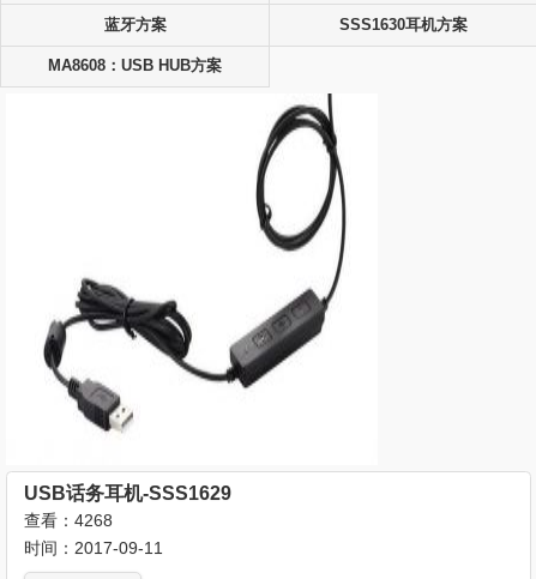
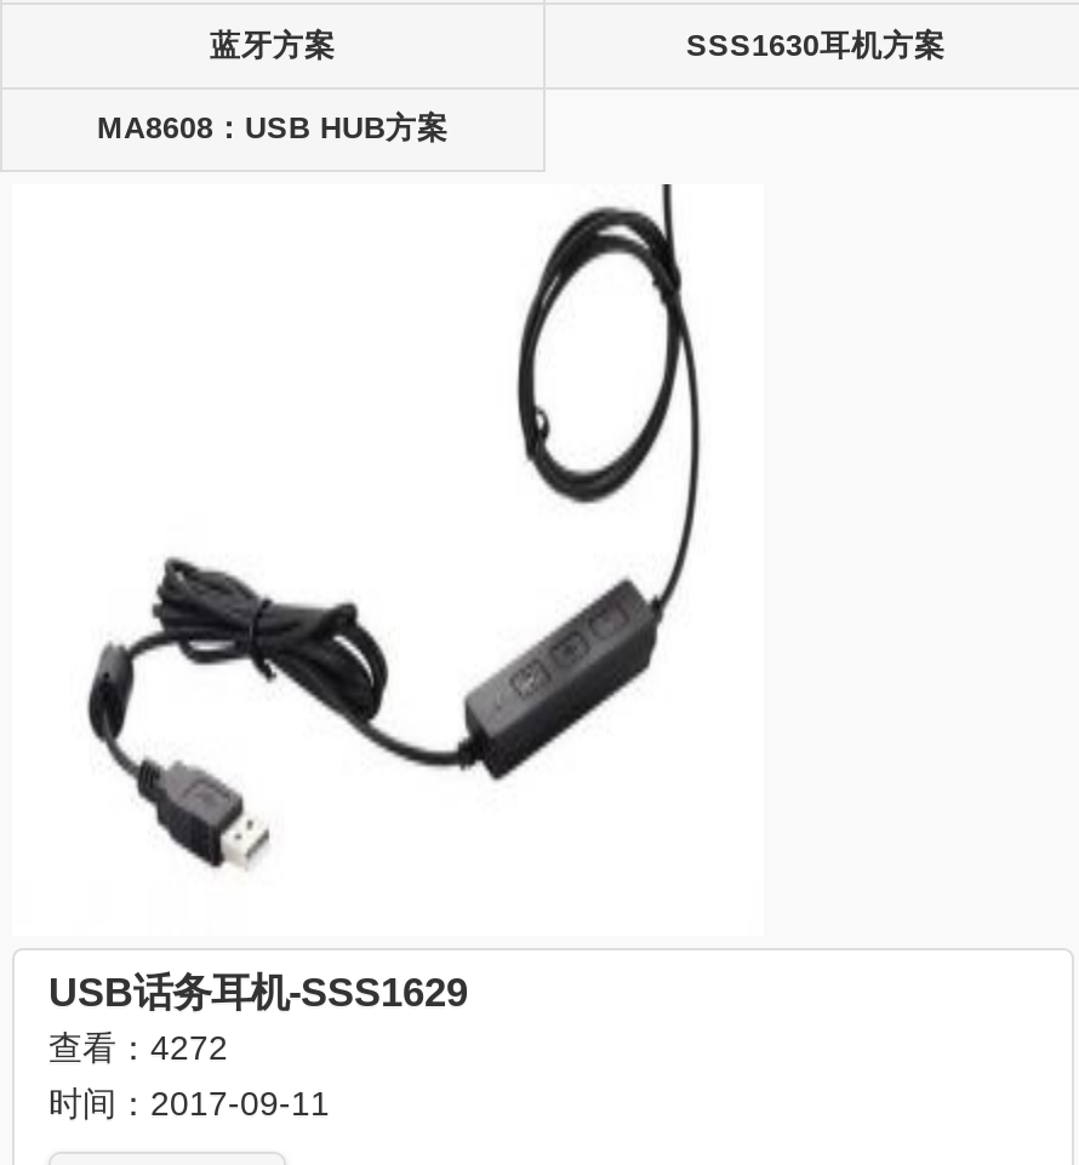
- 查看：4268
+ 查看：4272
